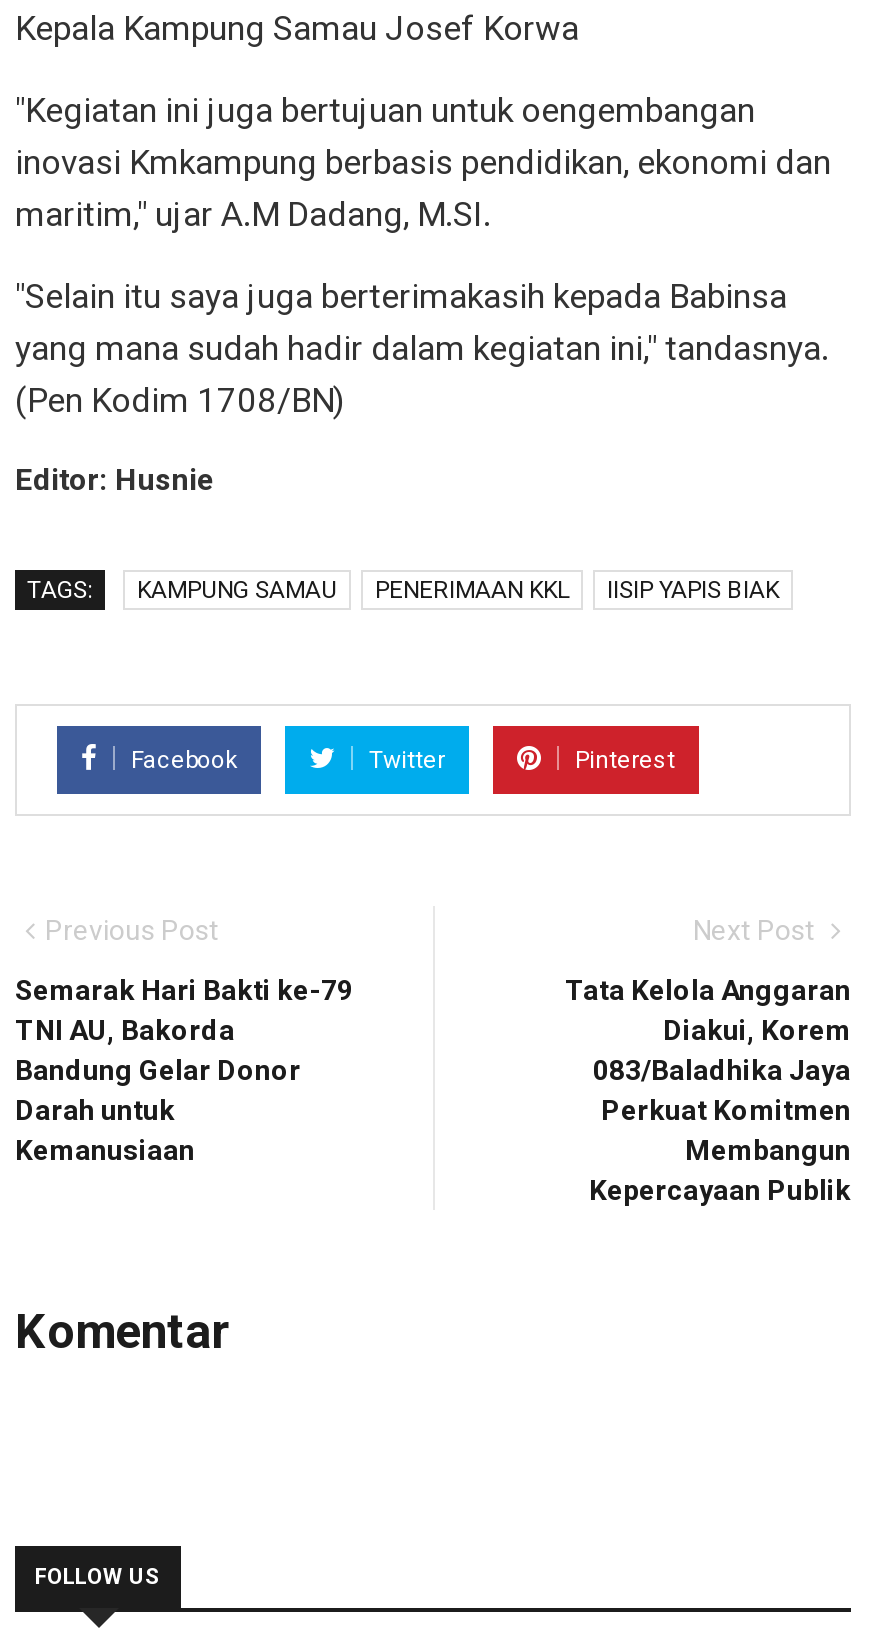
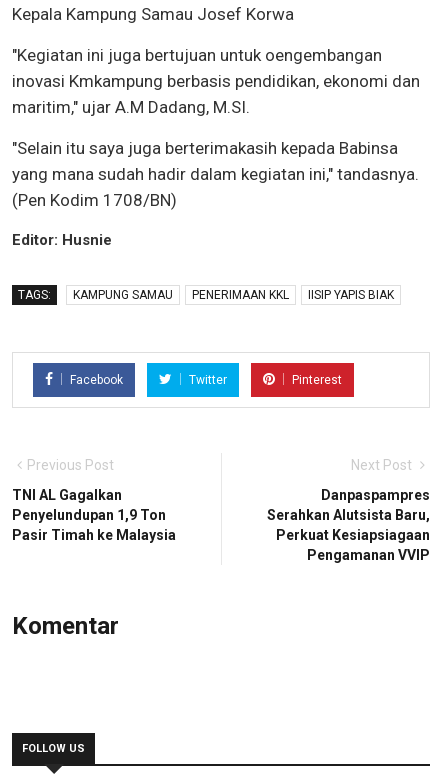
- Semarak Hari Bakti ke-79
- TNI AU, Bakorda
- Bandung Gelar Donor
- Darah untuk
- Kemanusiaan
+ TNI AL Gagalkan
+ Penyelundupan 1,9 Ton
+ Pasir Timah ke Malaysia

- Tata Kelola Anggaran
- Diakui, Korem
- 083/Baladhika Jaya
- Perkuat Komitmen
- Membangun
- Kepercayaan Publik
+ Danpaspampres
+ Serahkan Alutsista Baru,
+ Perkuat Kesiapsiagaan
+ Pengamanan VVIP
